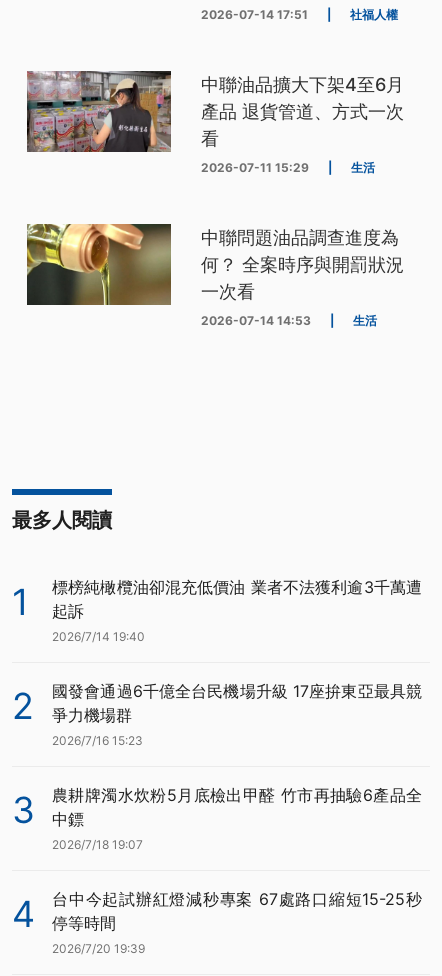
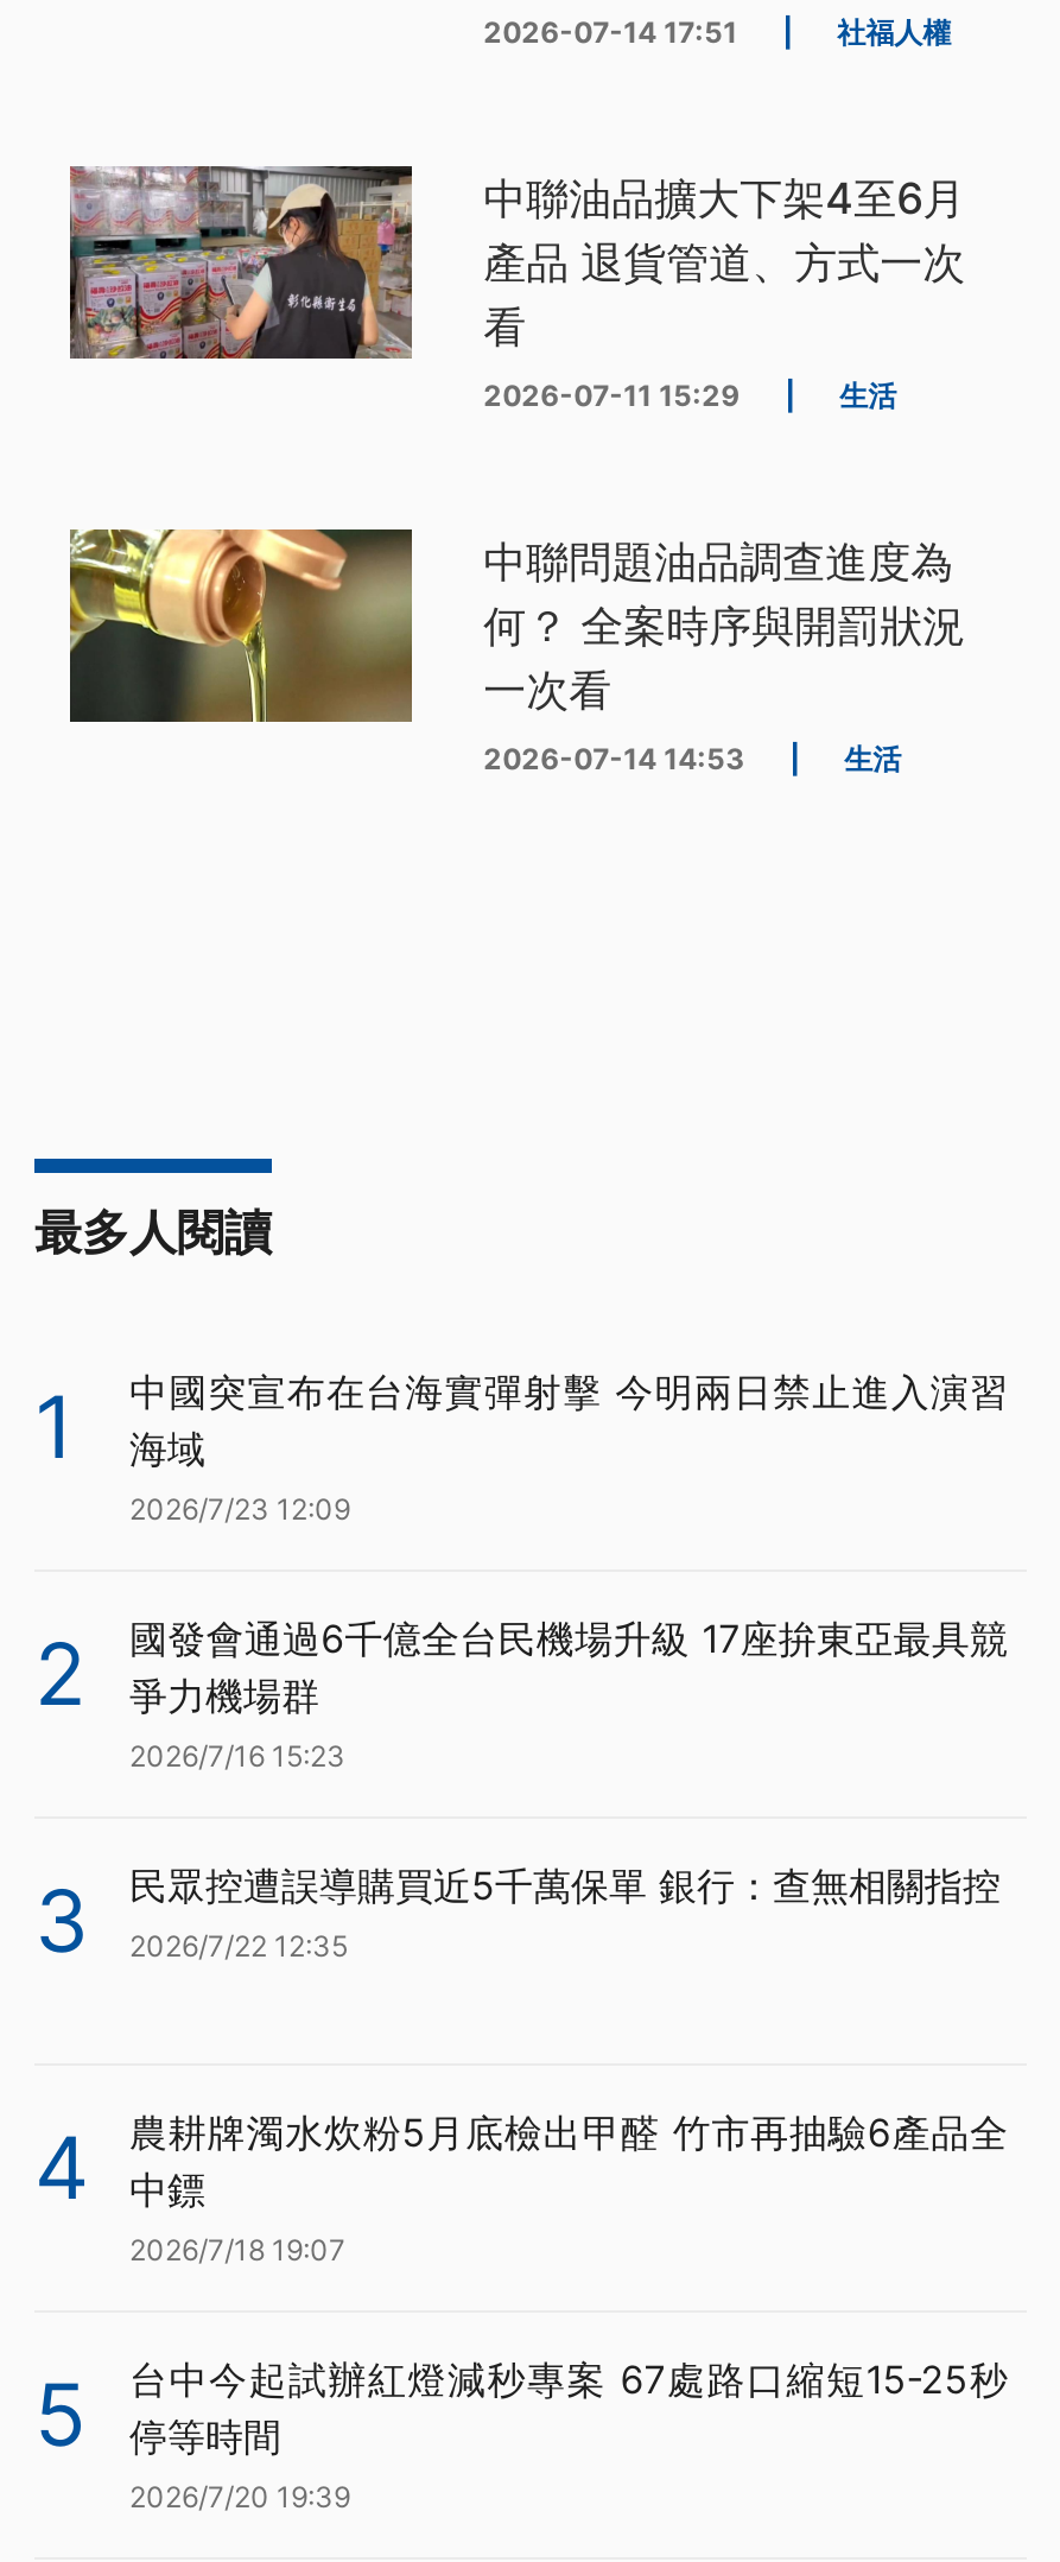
- 標榜純橄欖油卻混充低價油 業者不法獲利逾3千萬遭
- 起訴
- 2026/7/14 19:40
+ 中國突宣布在台海實彈射擊 今明兩日禁止進入演習
+ 海域
+ 2026/7/23 12:09

+ 民眾控遭誤導購買近5千萬保單 銀行：查無相關指控
+ 2026/7/22 12:35
+ 4

- 4 台中今起試辦紅燈減秒專案 67處路口縮短15-25秒 停等時間
+ 5 台中今起試辦紅燈減秒專案 67處路口縮短15-25秒 停等時間
